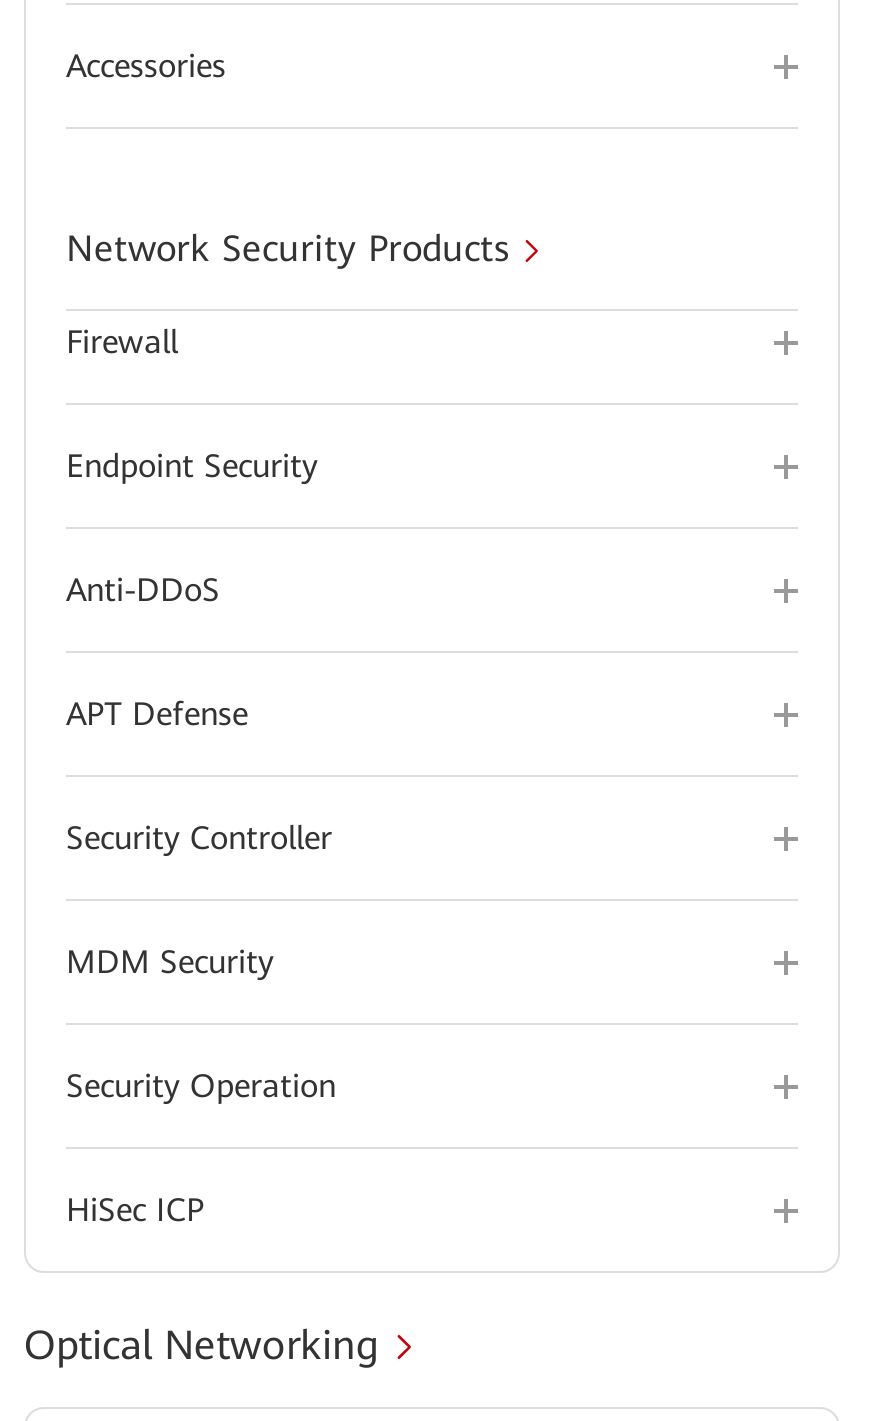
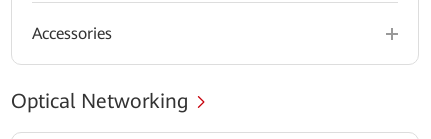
- Network Security Products
- Firewall
- Endpoint Security
- Anti-DDoS
- APT Defense
- Security Controller
- MDM Security
- Security Operation
- HiSec ICP
